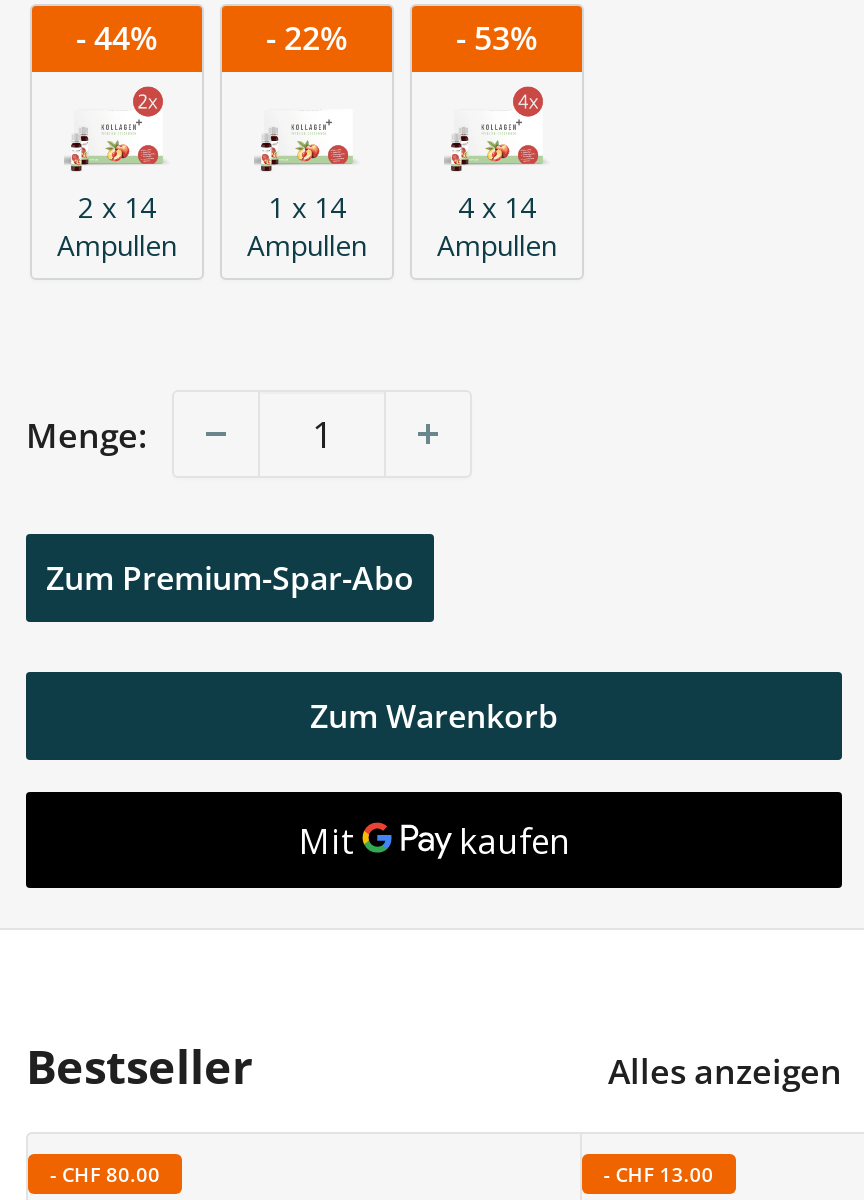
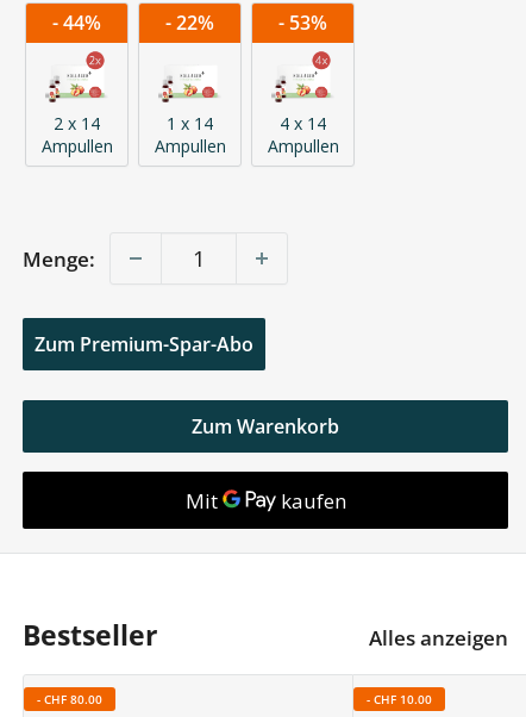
- - CHF 13.00
+ - CHF 10.00
